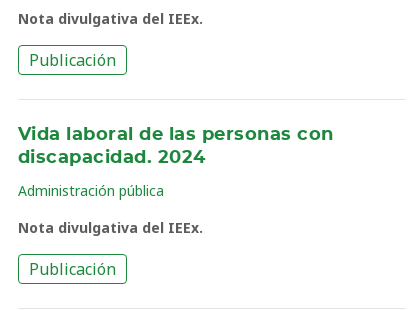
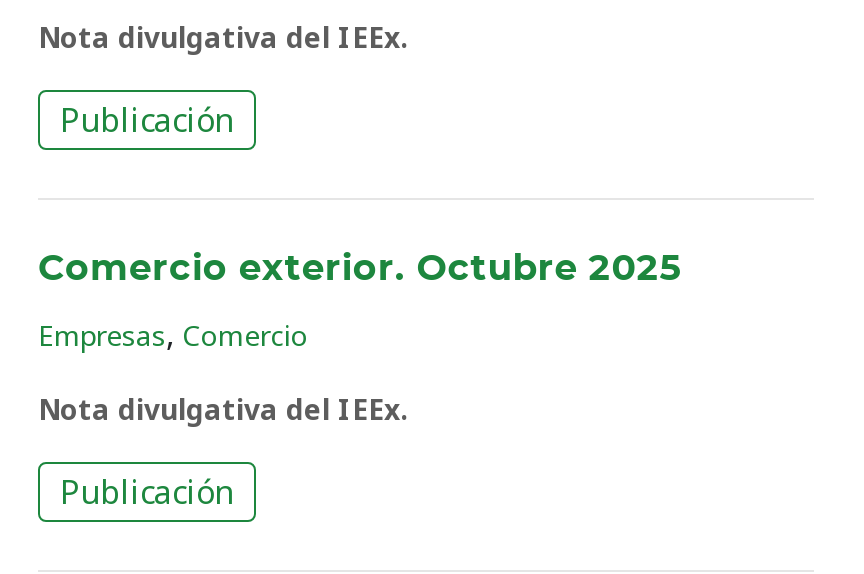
- Vida laboral de las personas con
- discapacidad. 2024
+ Comercio exterior. Octubre 2025

- Administración pública
+ Empresas, Comercio
